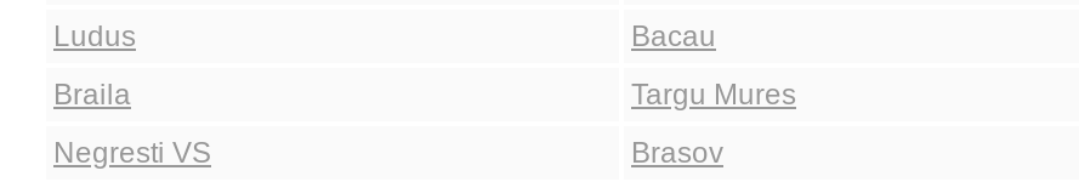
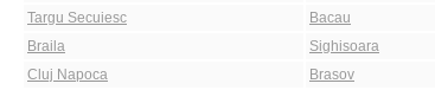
- Ludus
+ Targu Secuiesc

- Targu Mures
+ Sighisoara

- Negresti VS
+ Cluj Napoca
